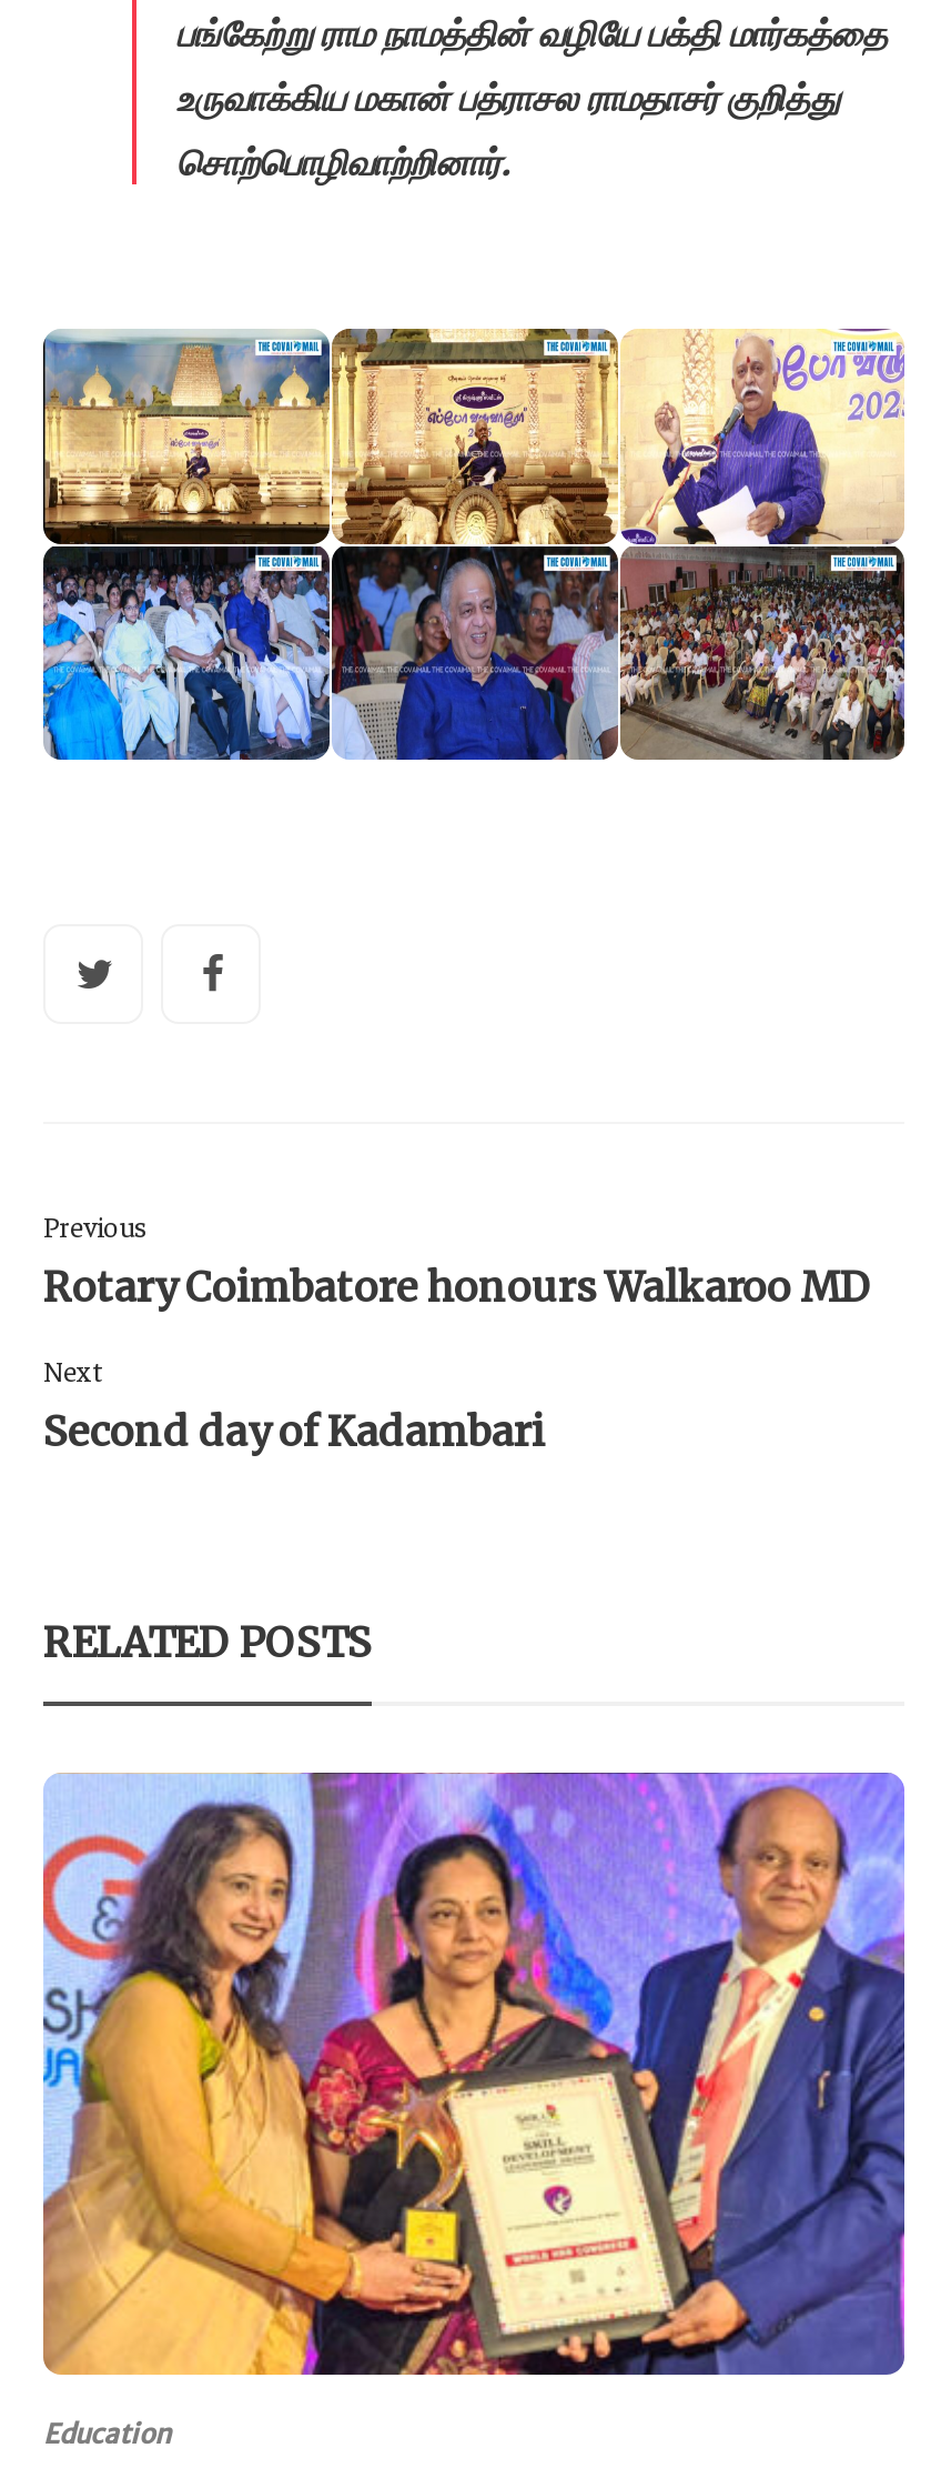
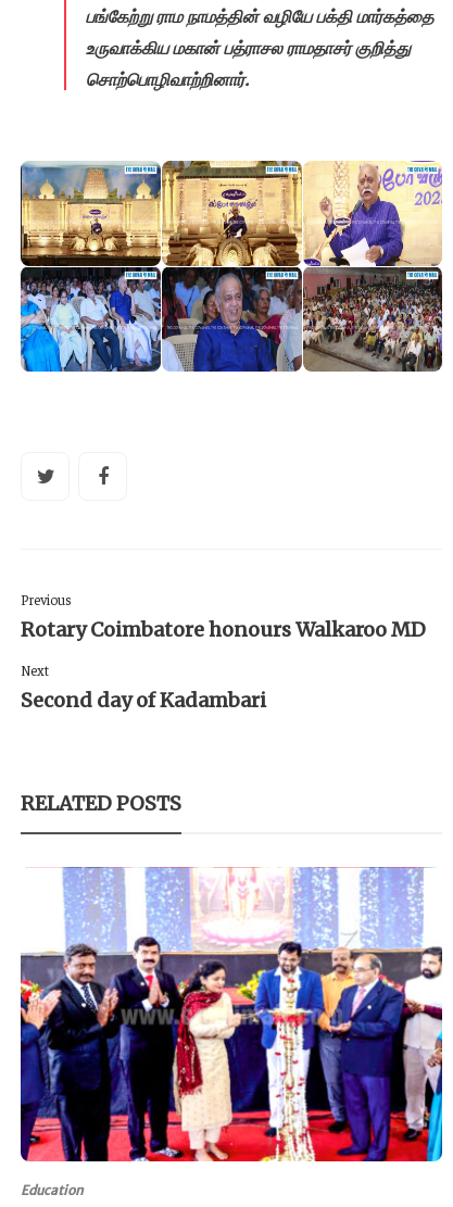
- [image]
+ [image]
